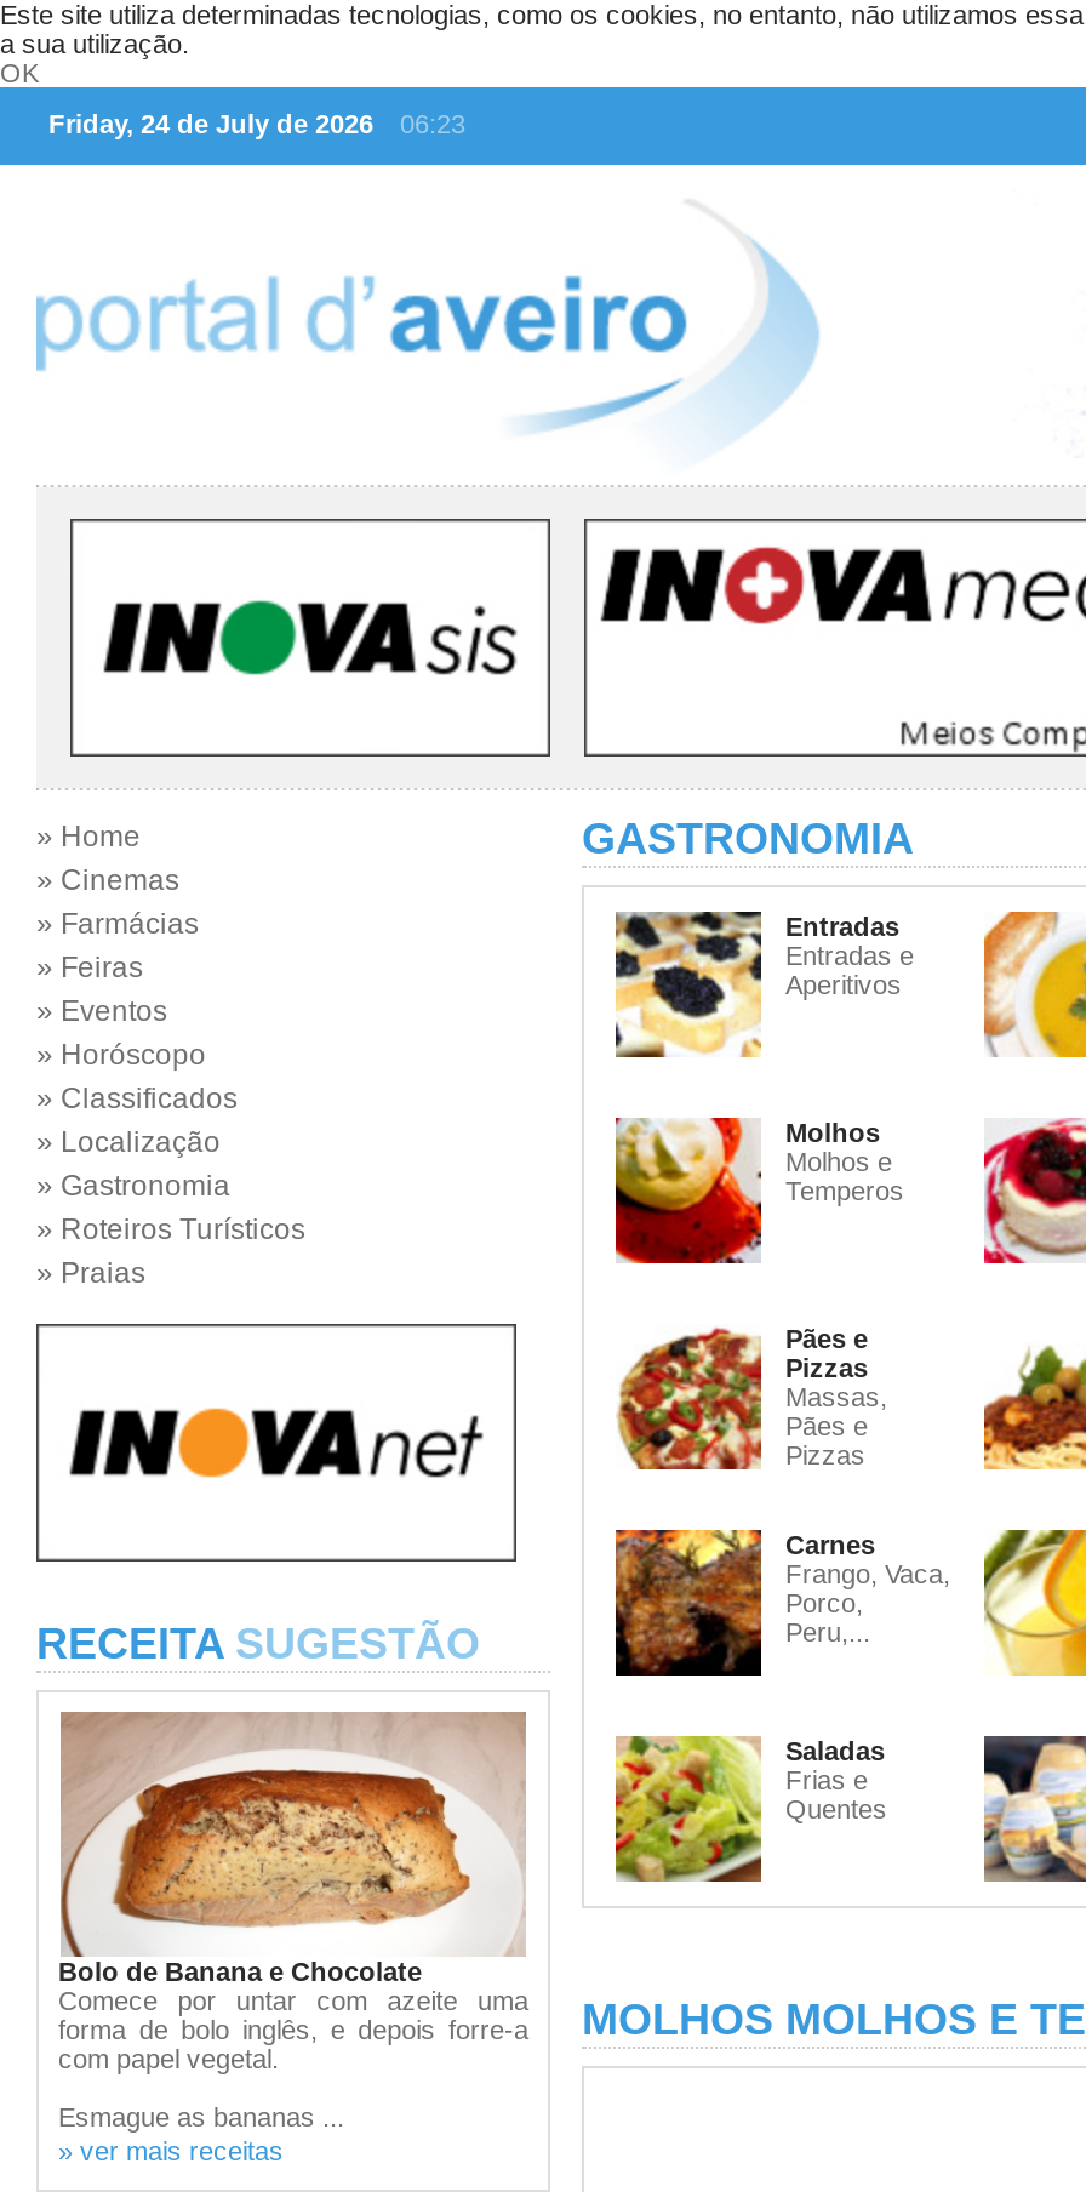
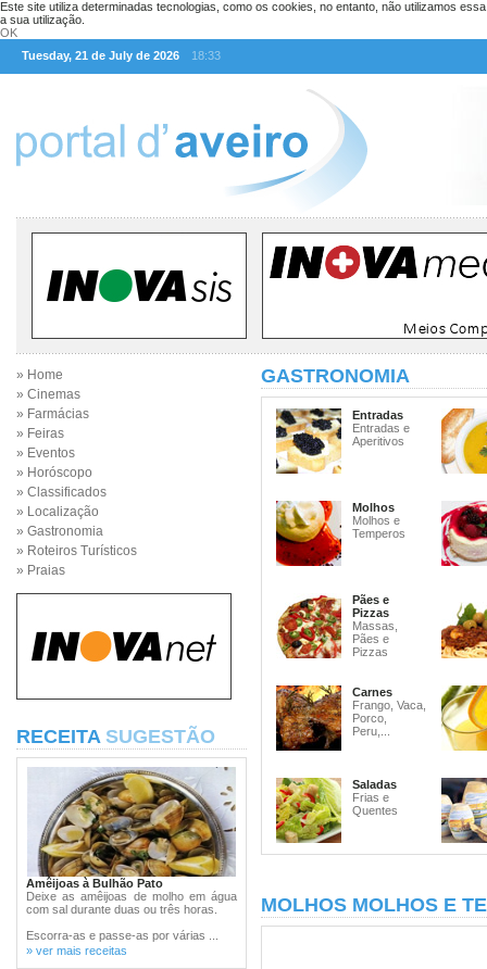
- Friday, 24 de July de 2026
+ Tuesday, 21 de July de 2026

- 06:23
+ 18:33

- [image]
- Bolo de Banana e Chocolate
- Comece por untar com azeite uma
- forma de bolo inglês, e depois forre-a
- com papel vegetal.
+ [image]
+ Amêijoas à Bulhão Pato
+ Deixe as amêijoas de molho em água
+ com sal durante duas ou três horas.

- Esmague as bananas ...
+ Escorra-as e passe-as por várias ...
